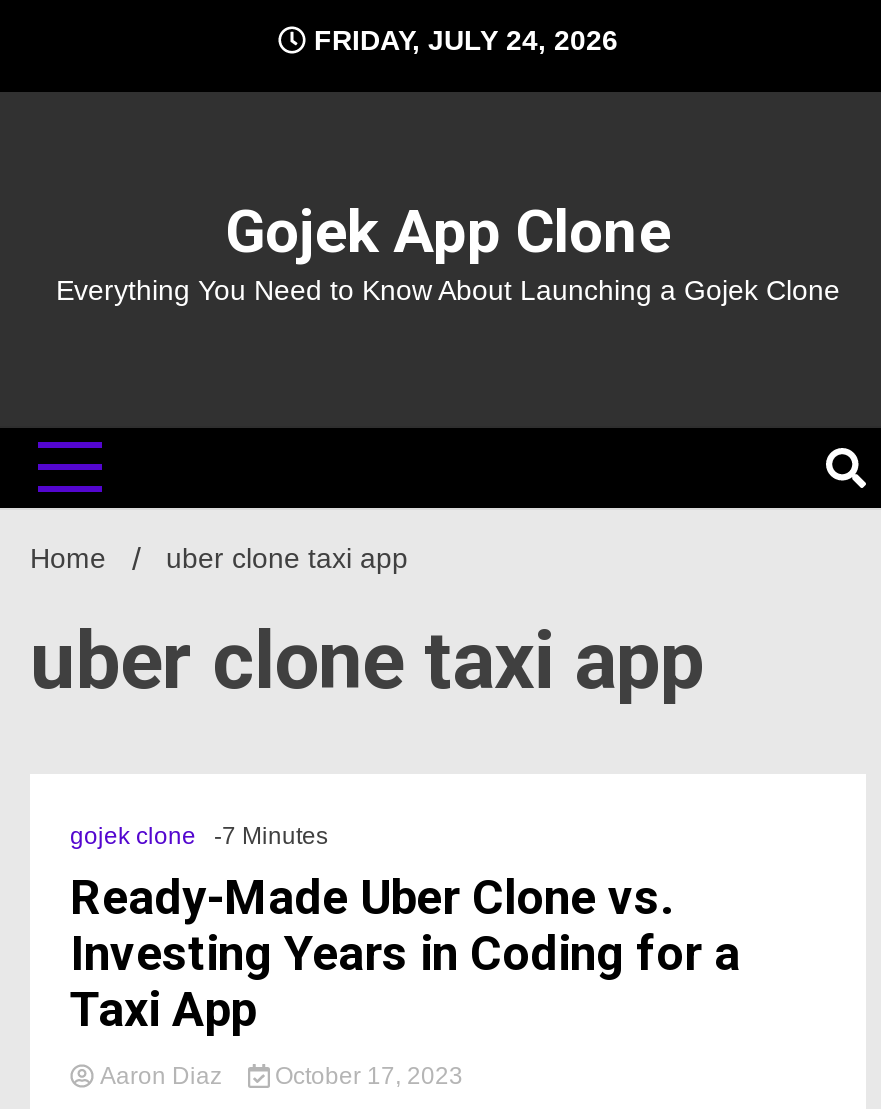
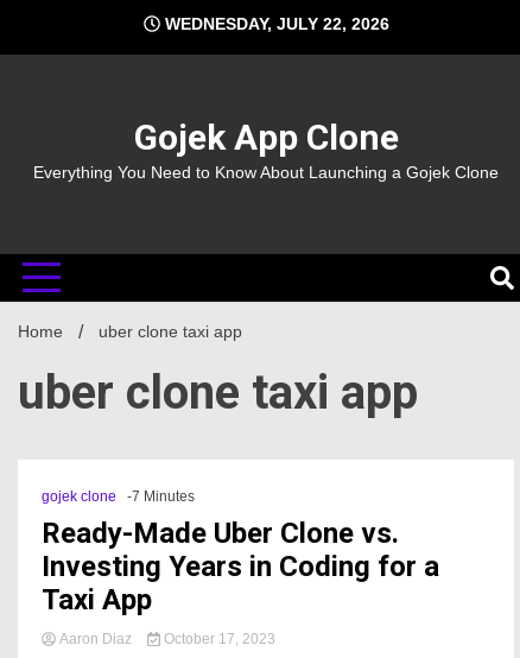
- FRIDAY, JULY 24, 2026
+ WEDNESDAY, JULY 22, 2026
